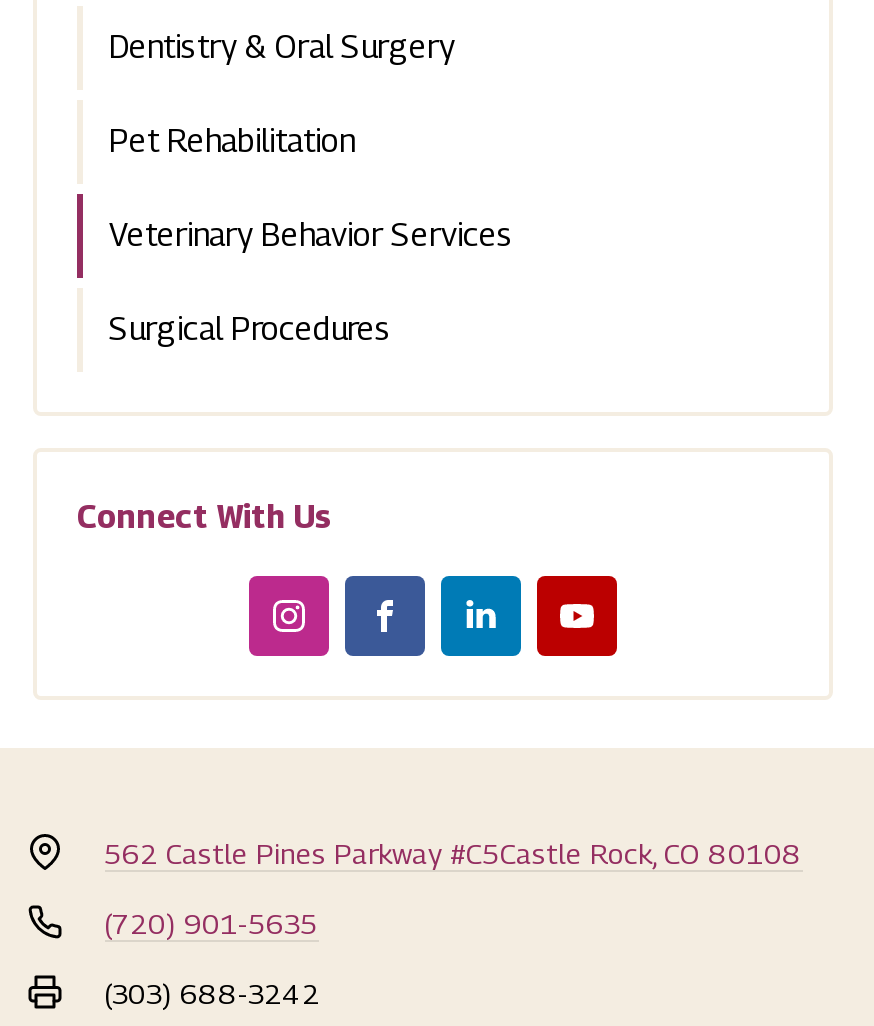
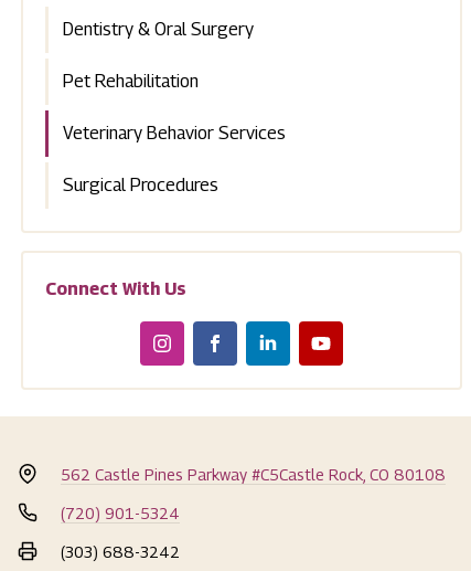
- (720) 901-5635
+ (720) 901-5324
